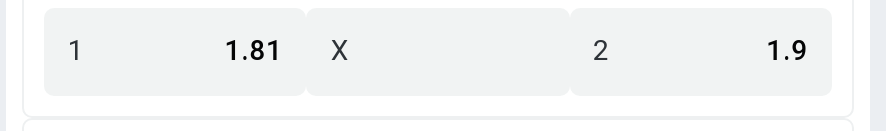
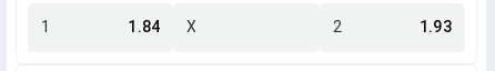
- 1.81 X
+ 1.84 X

- 1.9
+ 1.93
